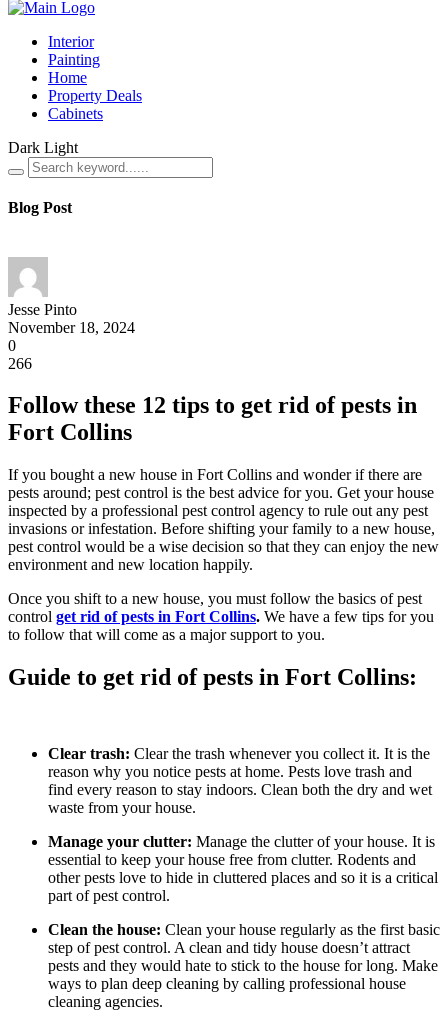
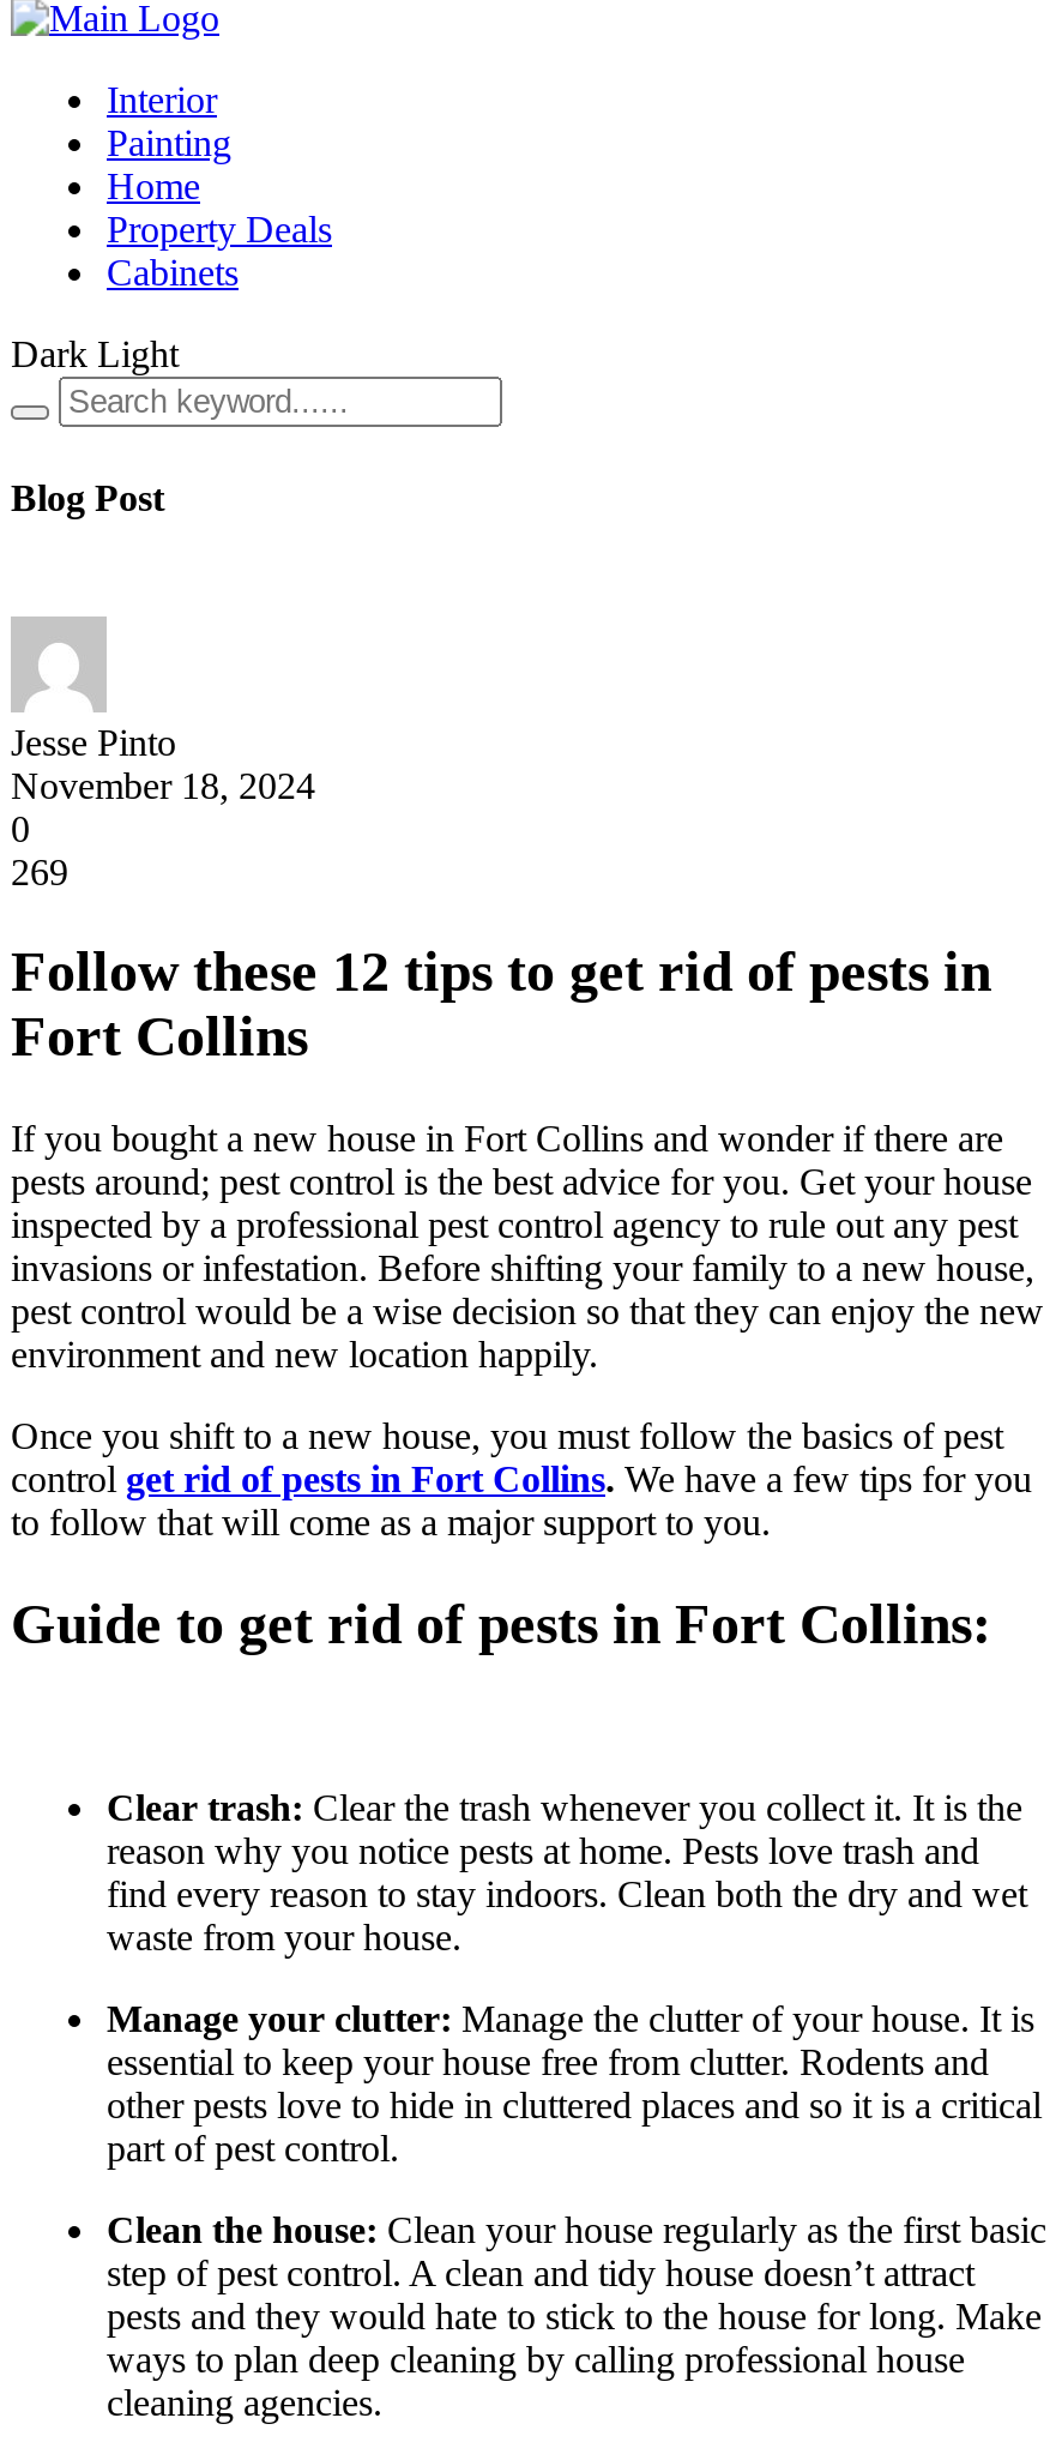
- 266
+ 269
